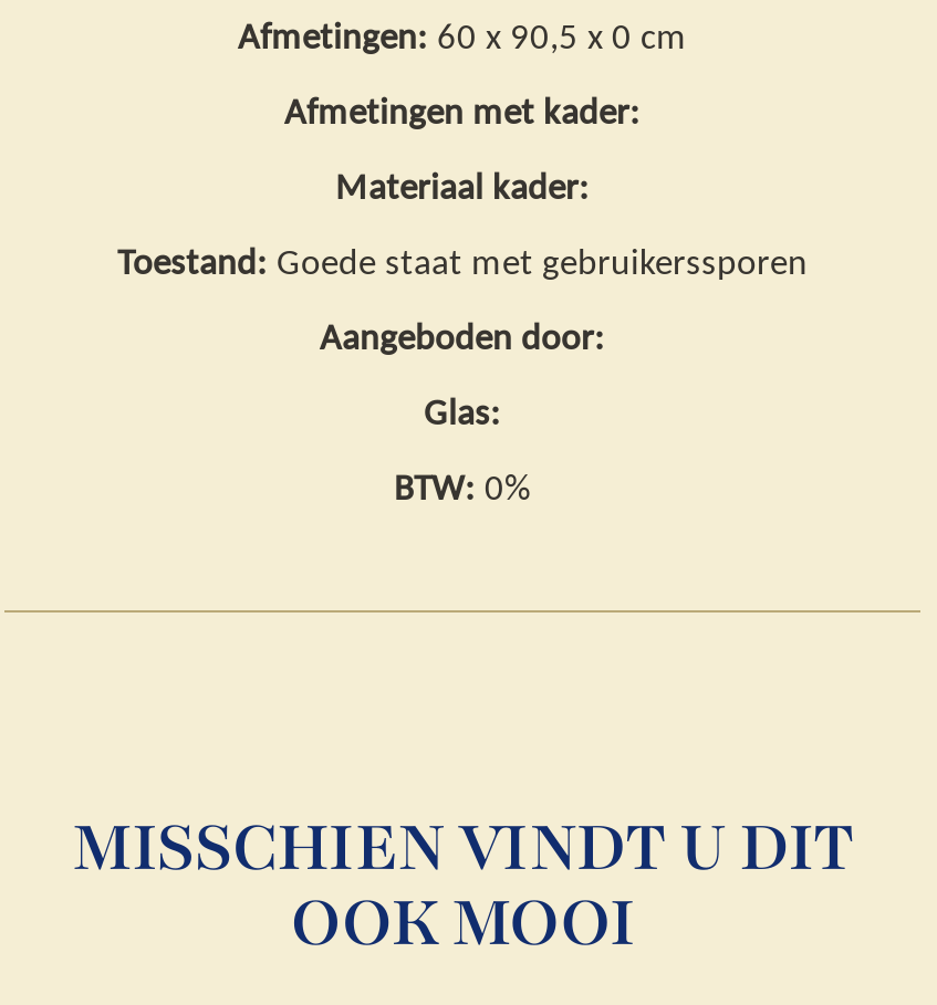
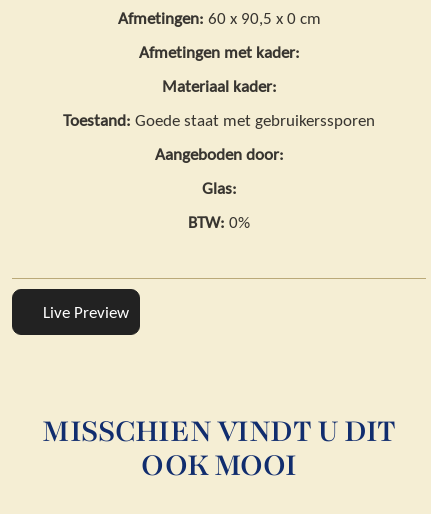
+ Live Preview
